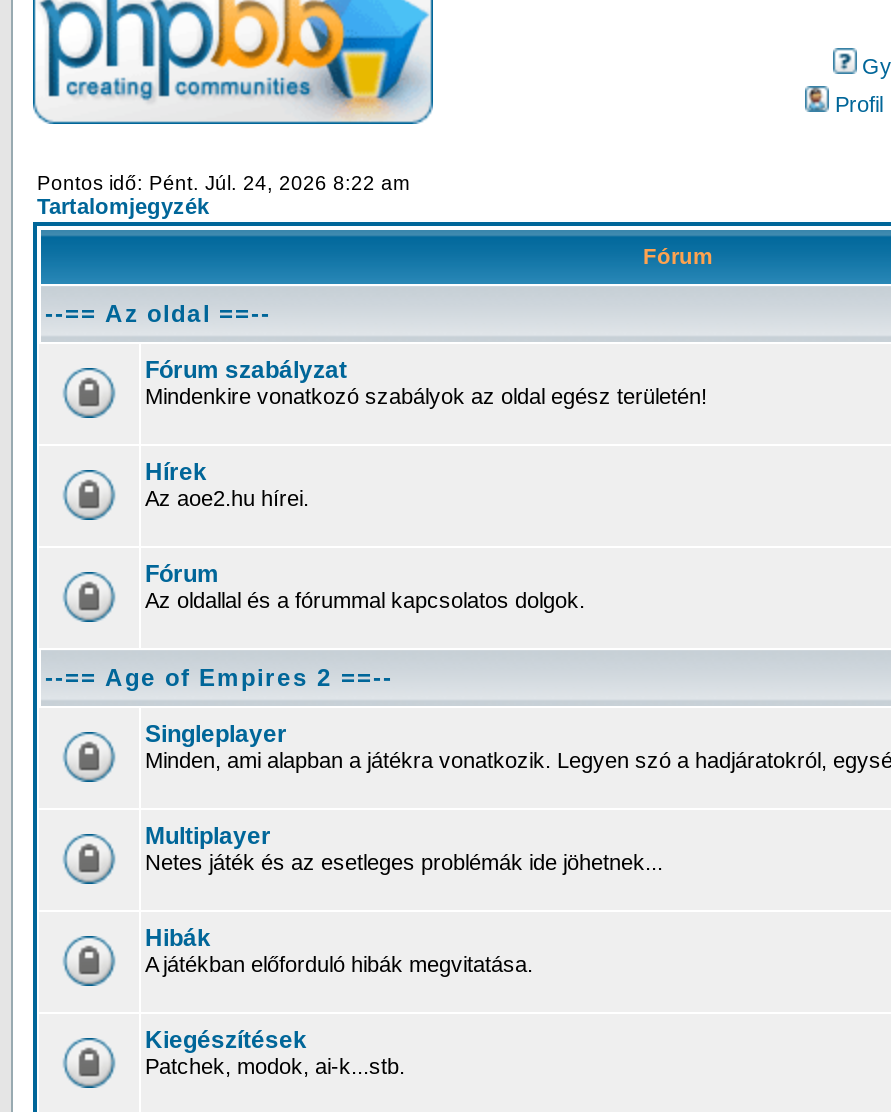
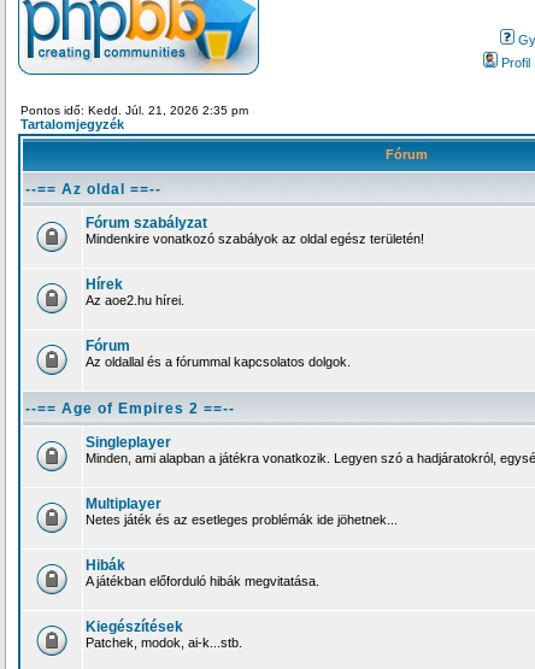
- Pontos idő: Pént. Júl. 24, 2026 8:22 am
+ Pontos idő: Kedd. Júl. 21, 2026 2:35 pm
